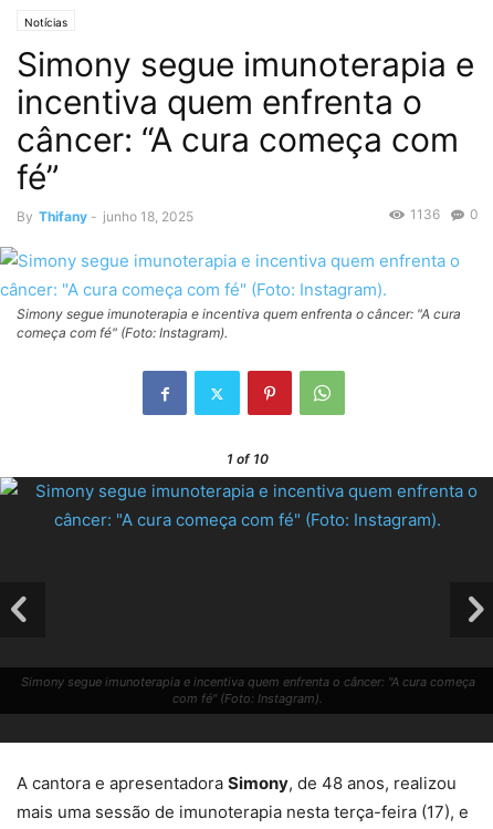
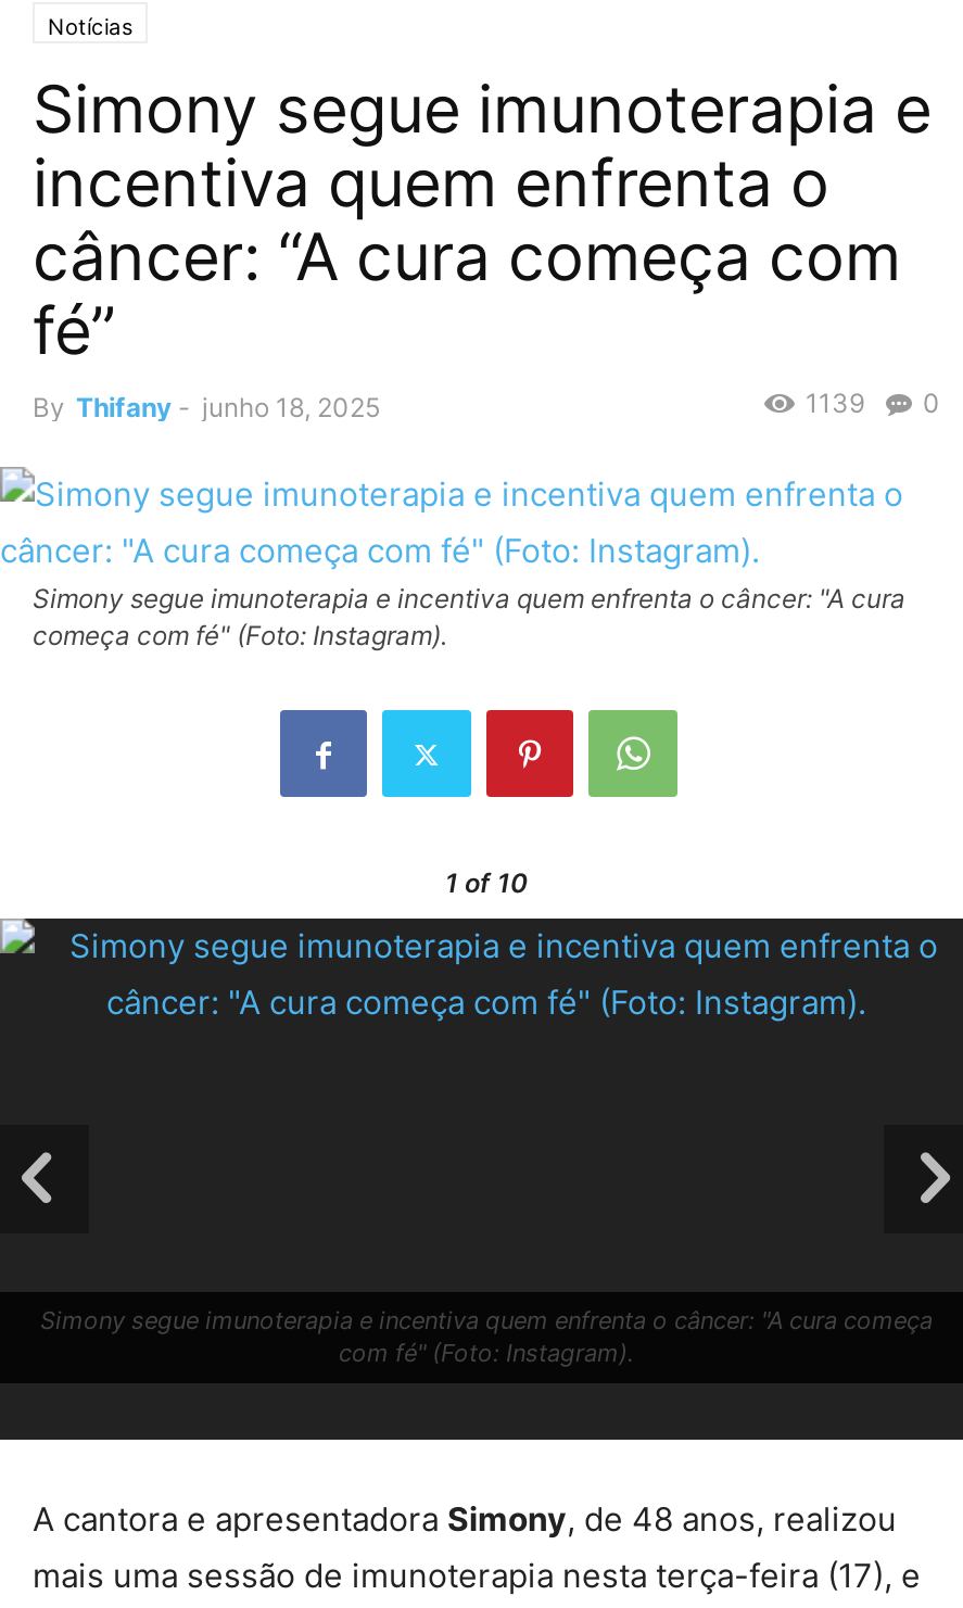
- 1136 0
+ 1139 0
